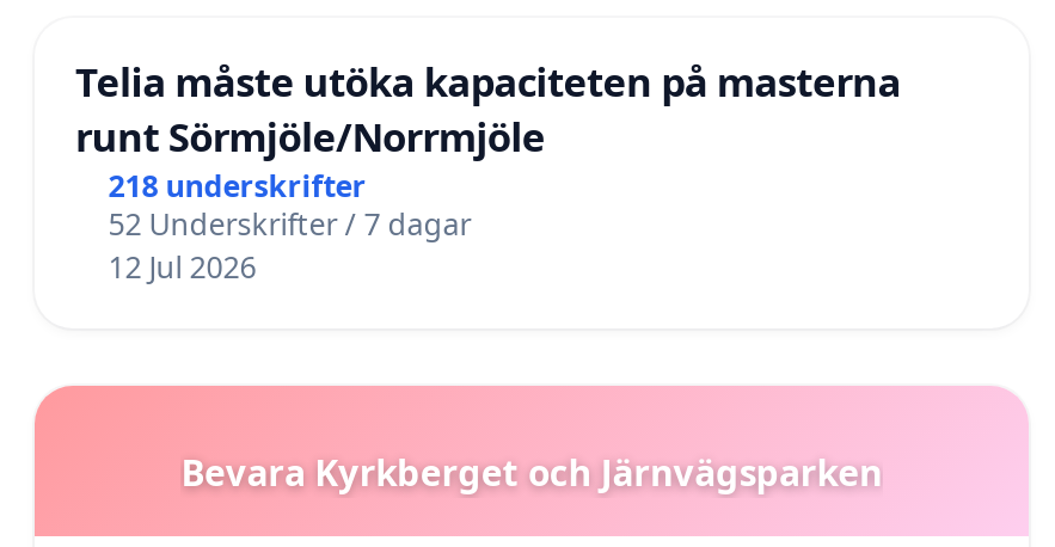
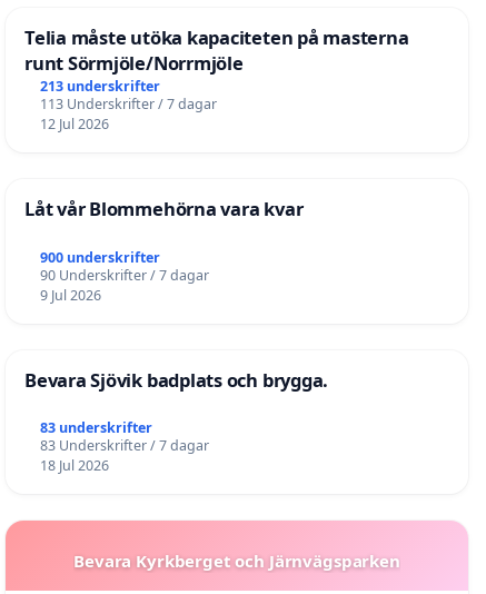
- 218 underskrifter
+ 213 underskrifter

- 52 Underskrifter / 7 dagar
+ 113 Underskrifter / 7 dagar

+ Låt vår Blommehörna vara kvar
+ 900 underskrifter
+ 90 Underskrifter / 7 dagar
+ 9 Jul 2026
+ Bevara Sjövik badplats och brygga.
+ 83 underskrifter
+ 83 Underskrifter / 7 dagar
+ 18 Jul 2026
